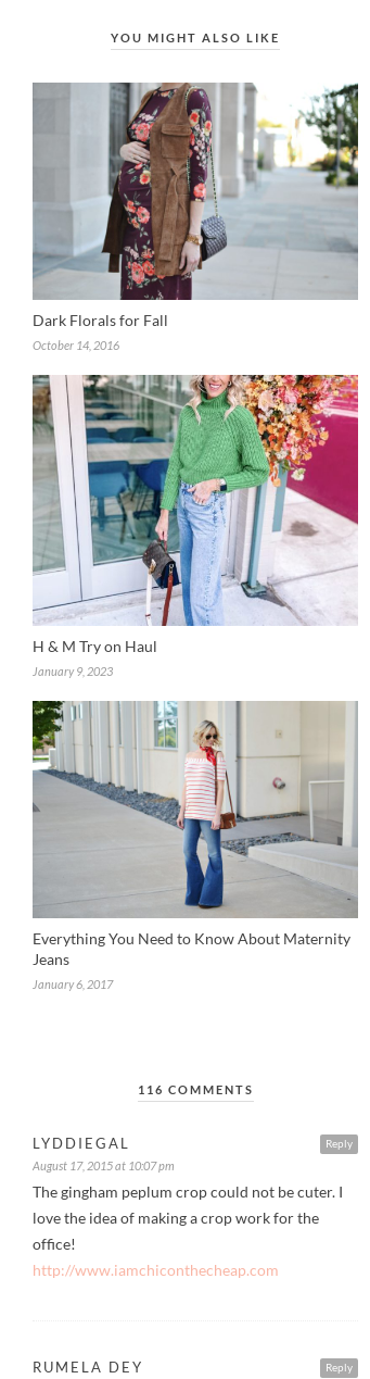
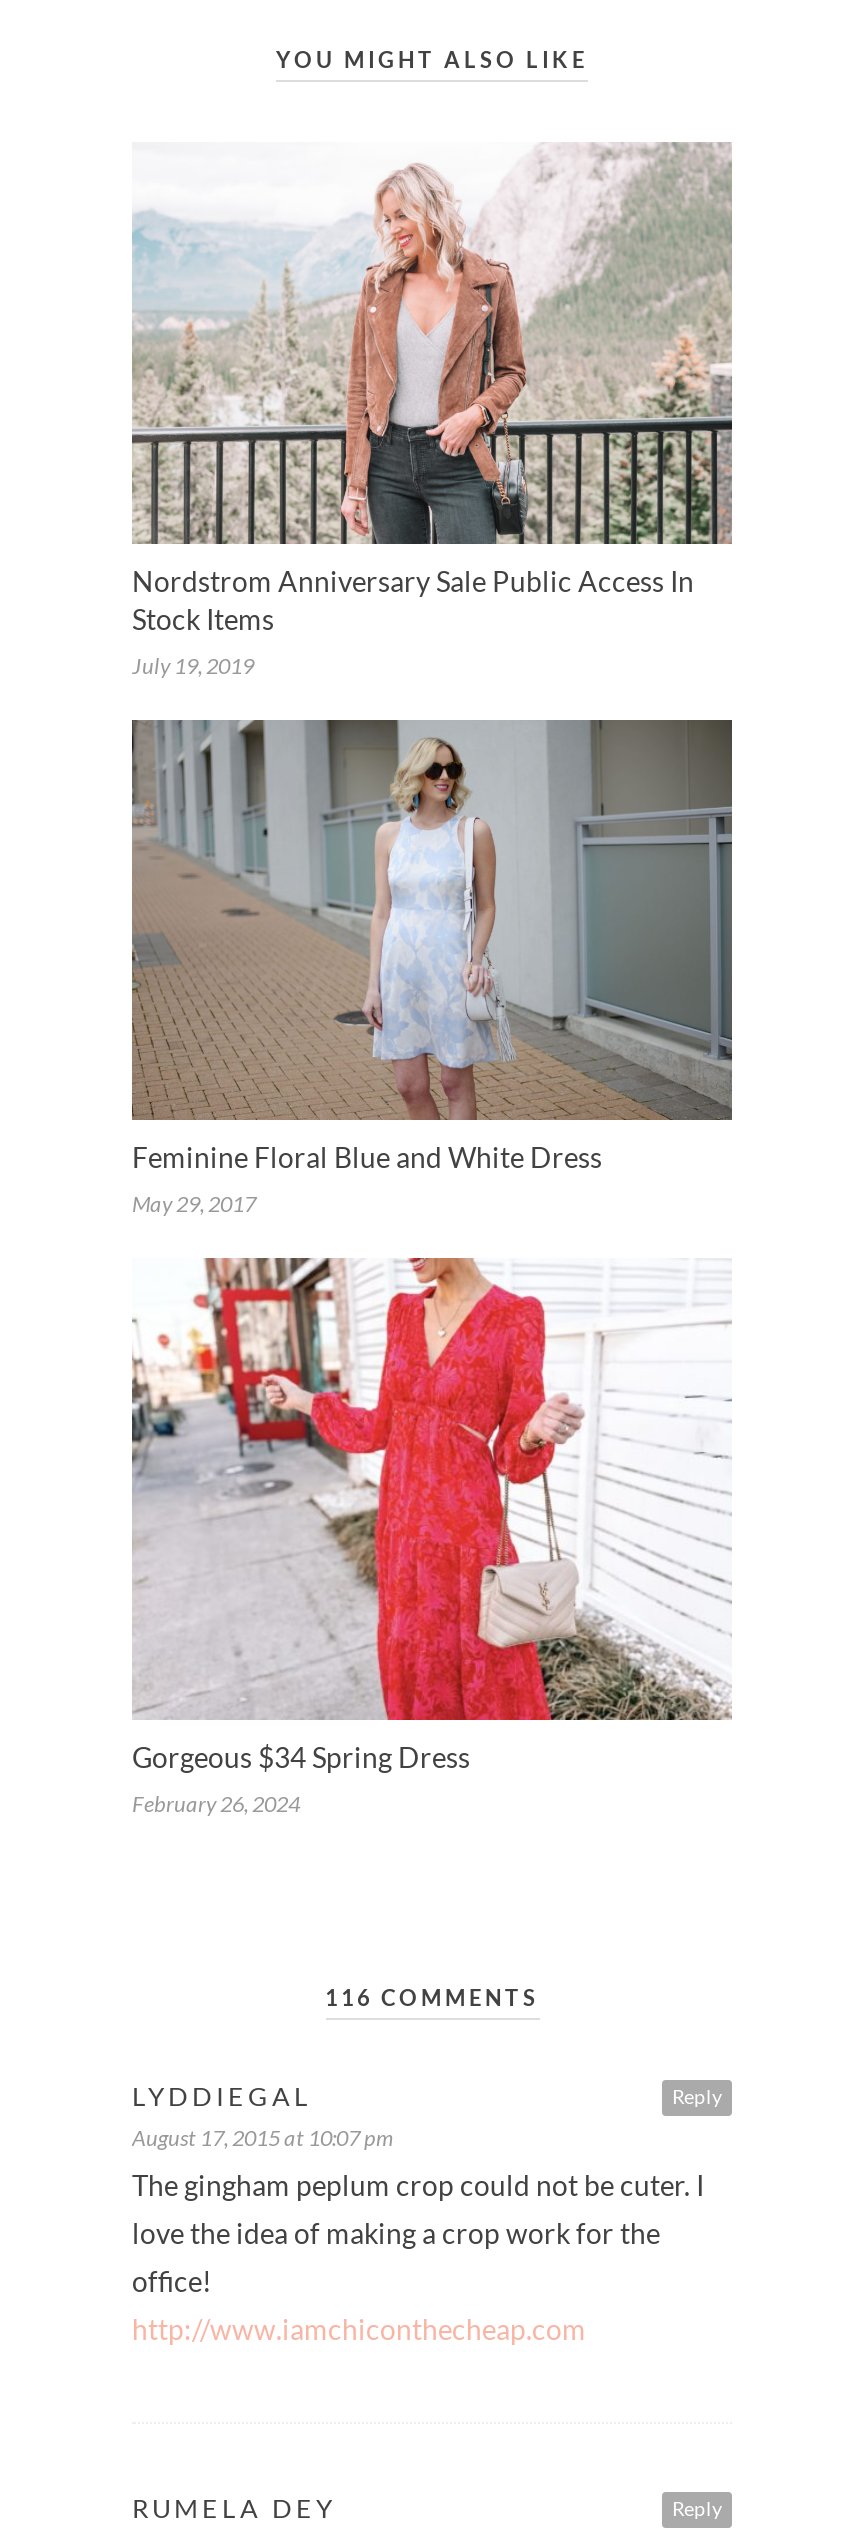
- [image]
- Dark Florals for Fall
+ [image]
+ Nordstrom Anniversary Sale Public Access In
+ Stock Items

- October 14, 2016
+ July 19, 2019

- [image]
- H & M Try on Haul
+ [image]
+ Feminine Floral Blue and White Dress

- January 9, 2023
+ May 29, 2017

- [image]
- Everything You Need to Know About Maternity
- Jeans
+ [image]
+ Gorgeous $34 Spring Dress

- January 6, 2017
+ February 26, 2024
